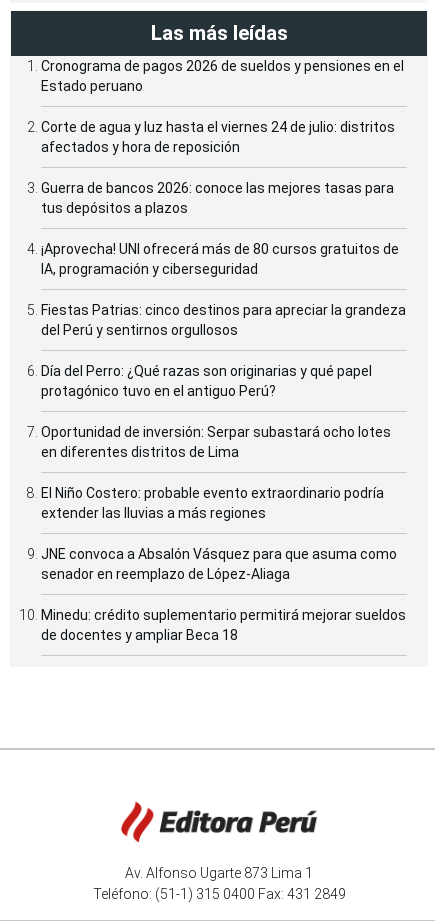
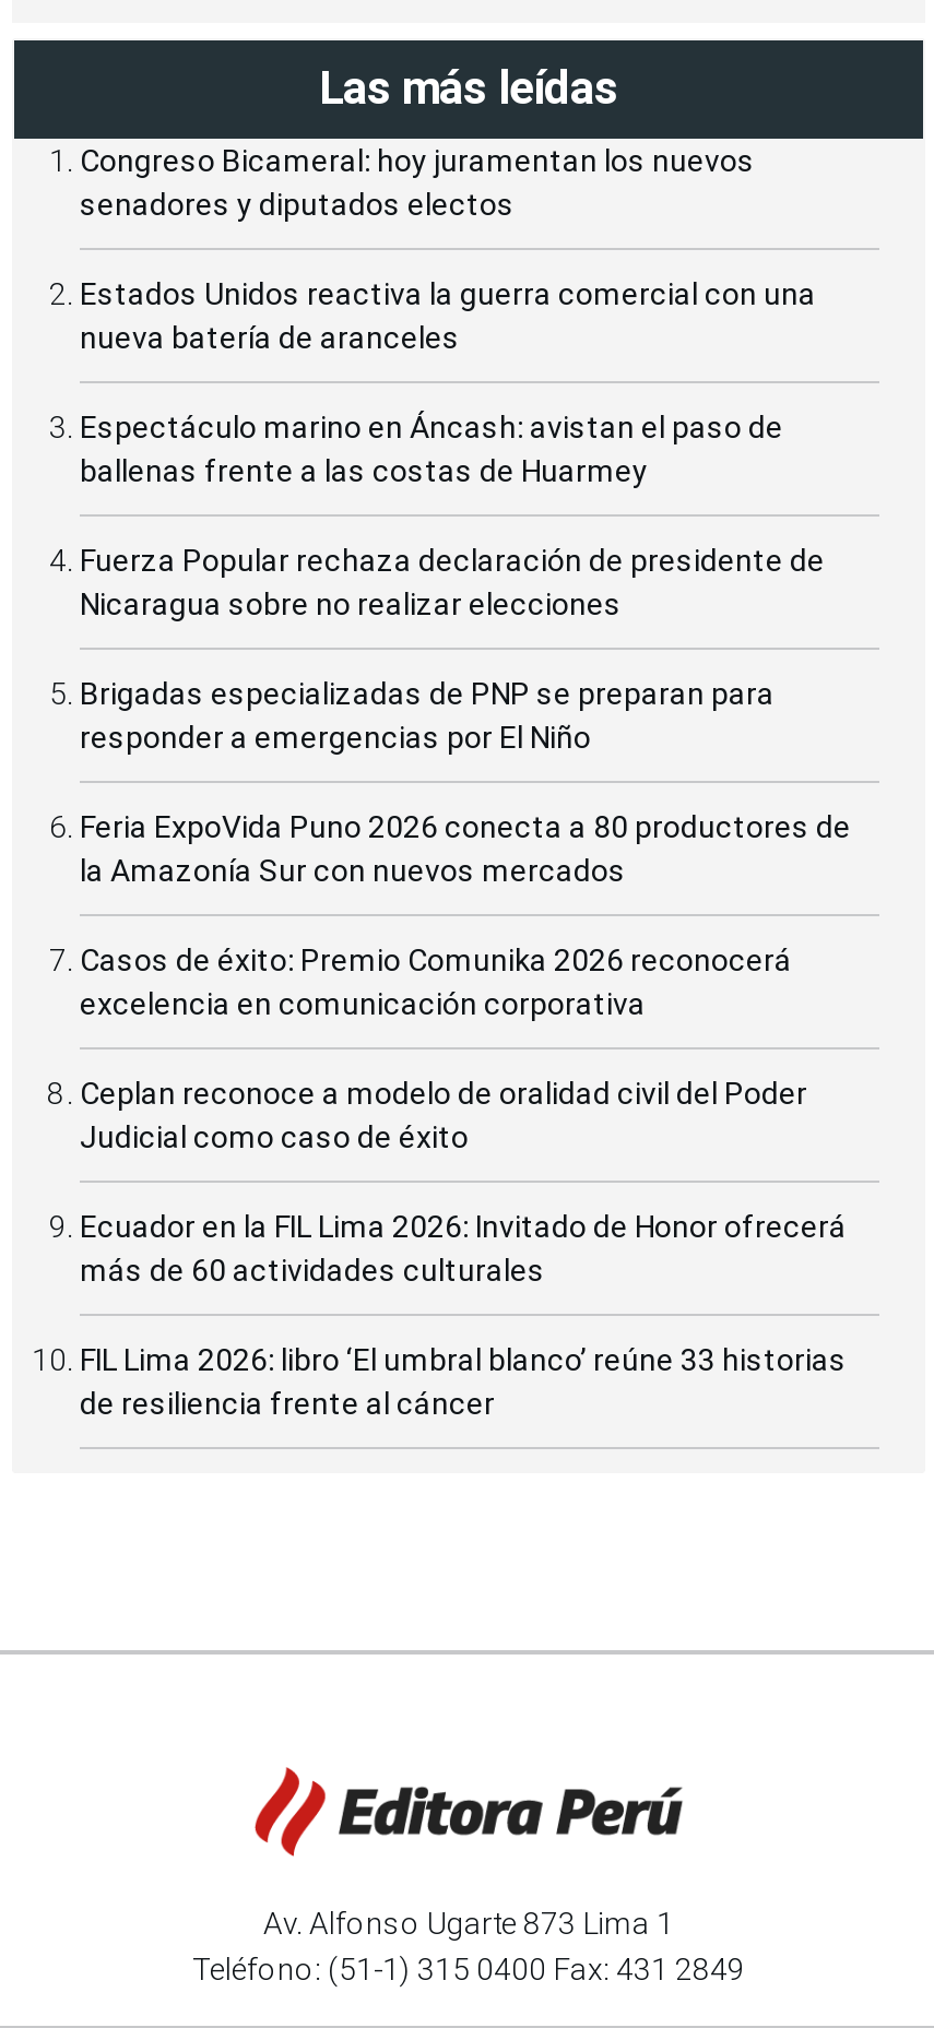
- Cronograma de pagos 2026 de sueldos y pensiones en el
- Estado peruano
+ Congreso Bicameral: hoy juramentan los nuevos
+ senadores y diputados electos

- Corte de agua y luz hasta el viernes 24 de julio: distritos
- afectados y hora de reposición
+ Estados Unidos reactiva la guerra comercial con una
+ nueva batería de aranceles

- Guerra de bancos 2026: conoce las mejores tasas para
- tus depósitos a plazos
+ Espectáculo marino en Áncash: avistan el paso de
+ ballenas frente a las costas de Huarmey

- ¡Aprovecha! UNI ofrecerá más de 80 cursos gratuitos de
- IA, programación y ciberseguridad
+ Fuerza Popular rechaza declaración de presidente de
+ Nicaragua sobre no realizar elecciones

- Fiestas Patrias: cinco destinos para apreciar la grandeza
- del Perú y sentirnos orgullosos
+ Brigadas especializadas de PNP se preparan para
+ responder a emergencias por El Niño

- Día del Perro: ¿Qué razas son originarias y qué papel
- protagónico tuvo en el antiguo Perú?
+ Feria ExpoVida Puno 2026 conecta a 80 productores de
+ la Amazonía Sur con nuevos mercados

- Oportunidad de inversión: Serpar subastará ocho lotes
- en diferentes distritos de Lima
+ Casos de éxito: Premio Comunika 2026 reconocerá
+ excelencia en comunicación corporativa

- El Niño Costero: probable evento extraordinario podría
- extender las lluvias a más regiones
+ Ceplan reconoce a modelo de oralidad civil del Poder
+ Judicial como caso de éxito

- JNE convoca a Absalón Vásquez para que asuma como
- senador en reemplazo de López-Aliaga
+ Ecuador en la FIL Lima 2026: Invitado de Honor ofrecerá
+ más de 60 actividades culturales

- Minedu: crédito suplementario permitirá mejorar sueldos
- de docentes y ampliar Beca 18
+ FIL Lima 2026: libro ‘El umbral blanco’ reúne 33 historias
+ de resiliencia frente al cáncer
